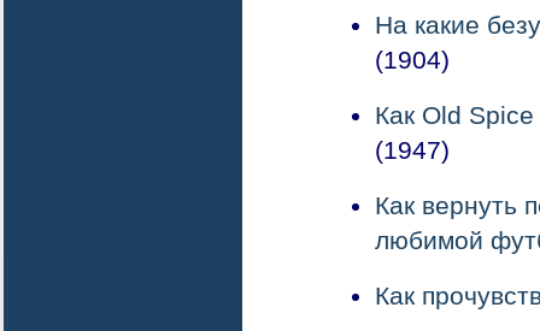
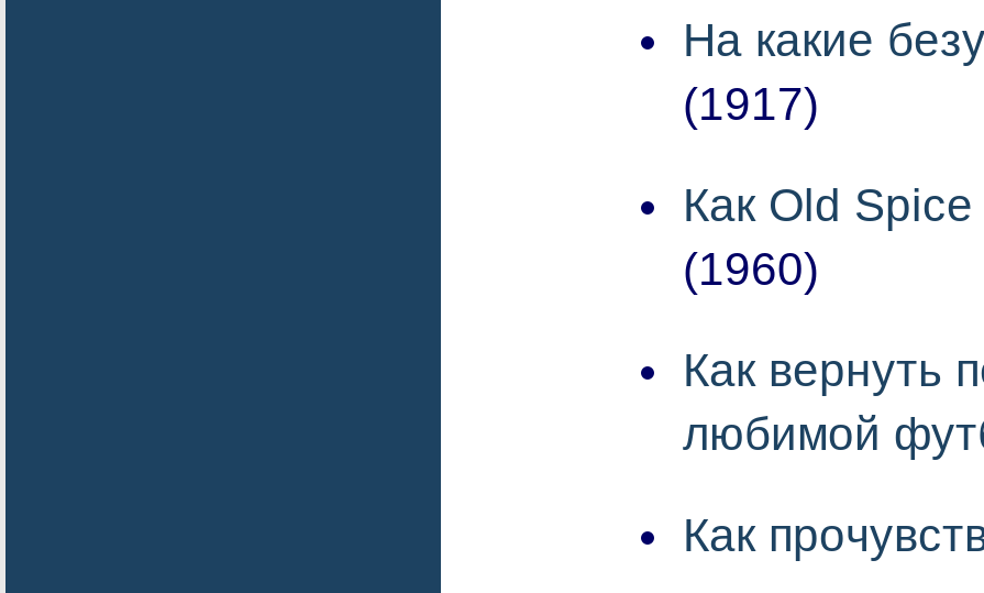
- (1904)
+ (1917)

- (1947)
+ (1960)
